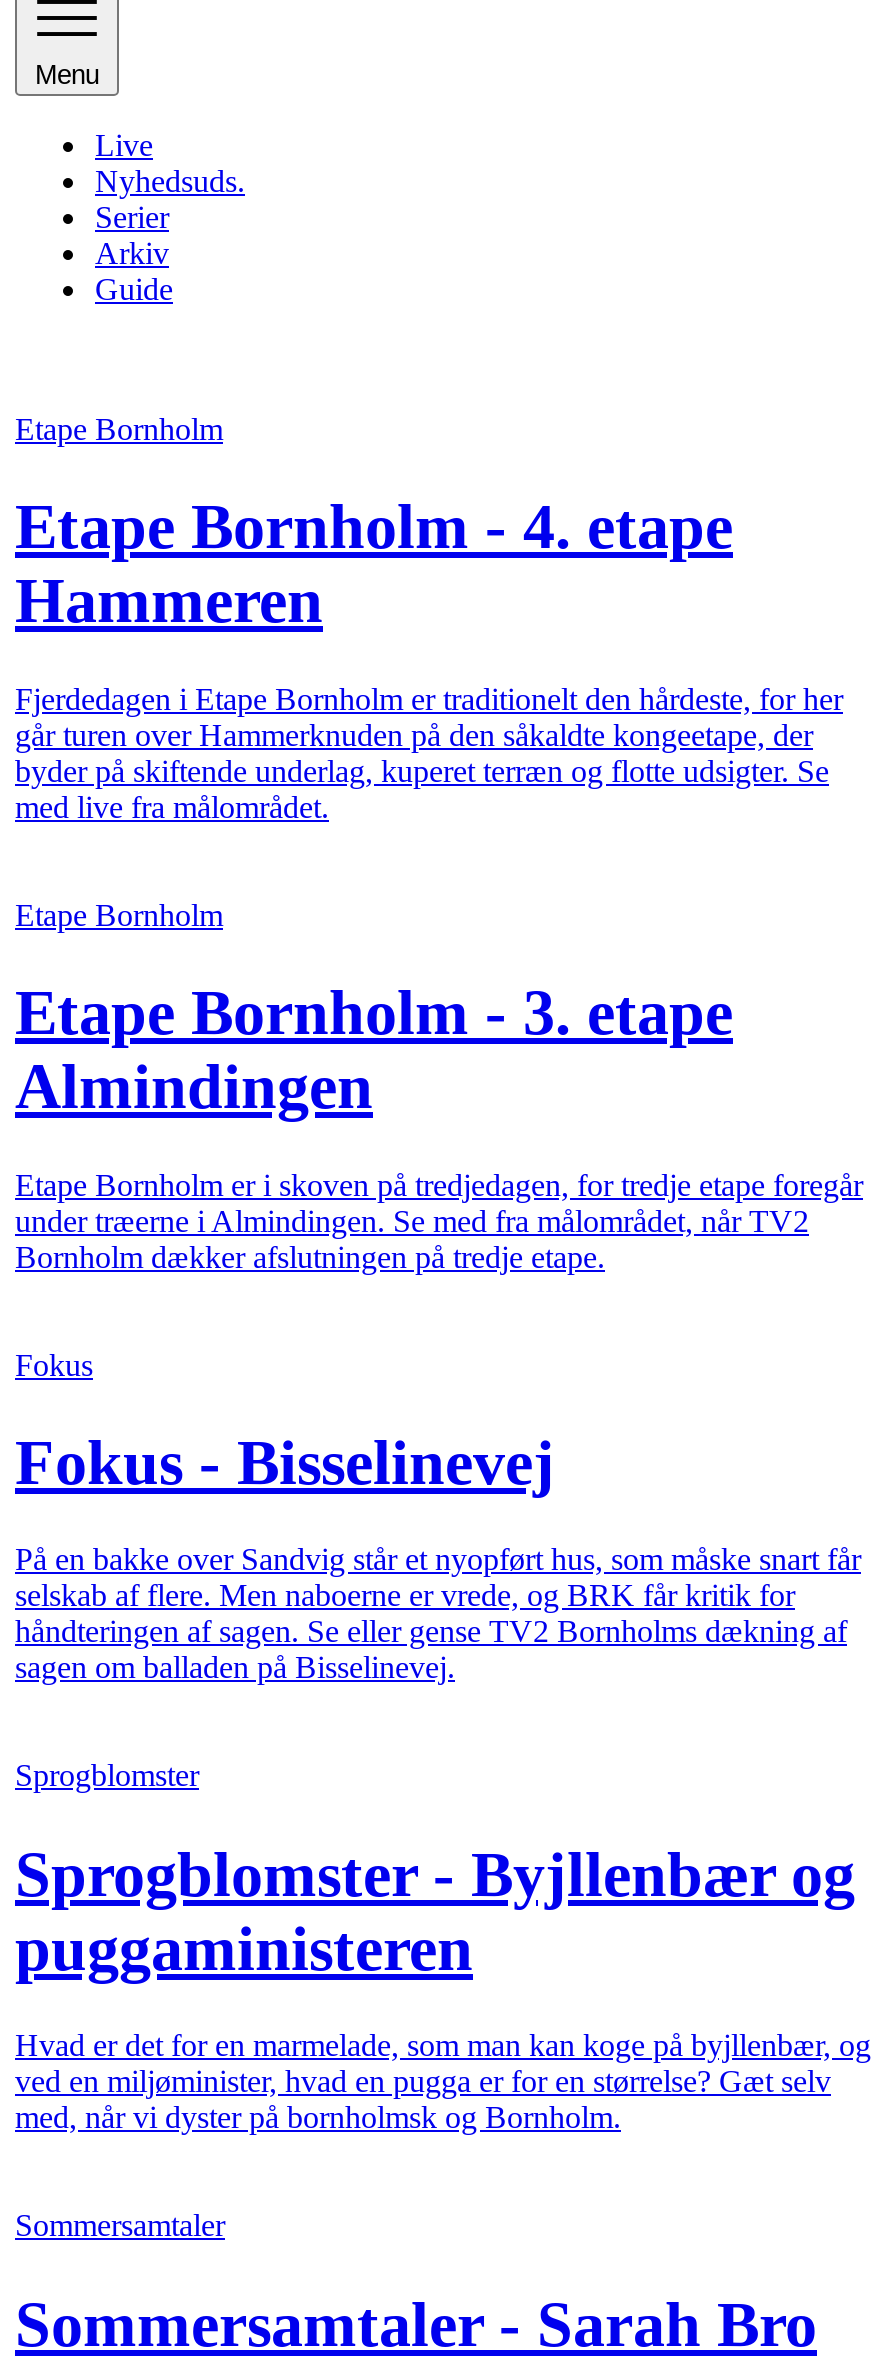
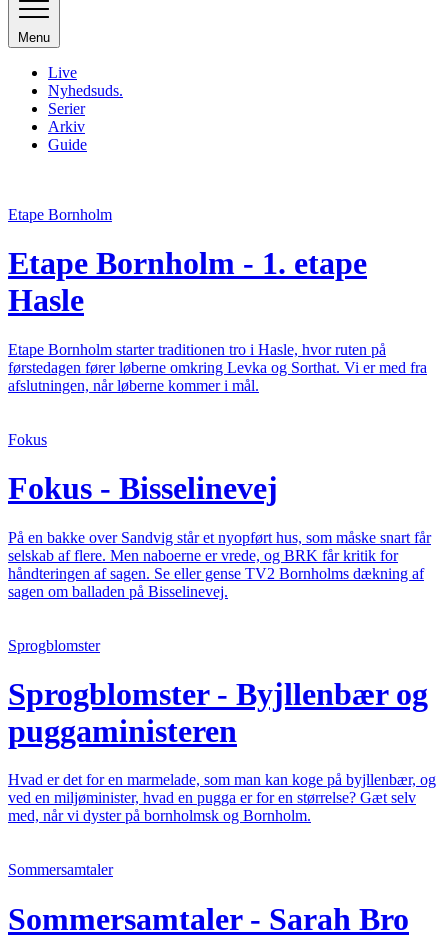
- Etape Bornholm - 4. etape
- Hammeren
- Fjerdedagen i Etape Bornholm er traditionelt den hårdeste, for her
- går turen over Hammerknuden på den såkaldte kongeetape, der
- byder på skiftende underlag, kuperet terræn og flotte udsigter. Se
- med live fra målområdet.
- Etape Bornholm
- Etape Bornholm - 3. etape
- Almindingen
- Etape Bornholm er i skoven på tredjedagen, for tredje etape foregår
- under træerne i Almindingen. Se med fra målområdet, når TV2
- Bornholm dækker afslutningen på tredje etape.
+ Etape Bornholm - 1. etape
+ Hasle
+ Etape Bornholm starter traditionen tro i Hasle, hvor ruten på
+ førstedagen fører løberne omkring Levka og Sorthat. Vi er med fra
+ afslutningen, når løberne kommer i mål.
